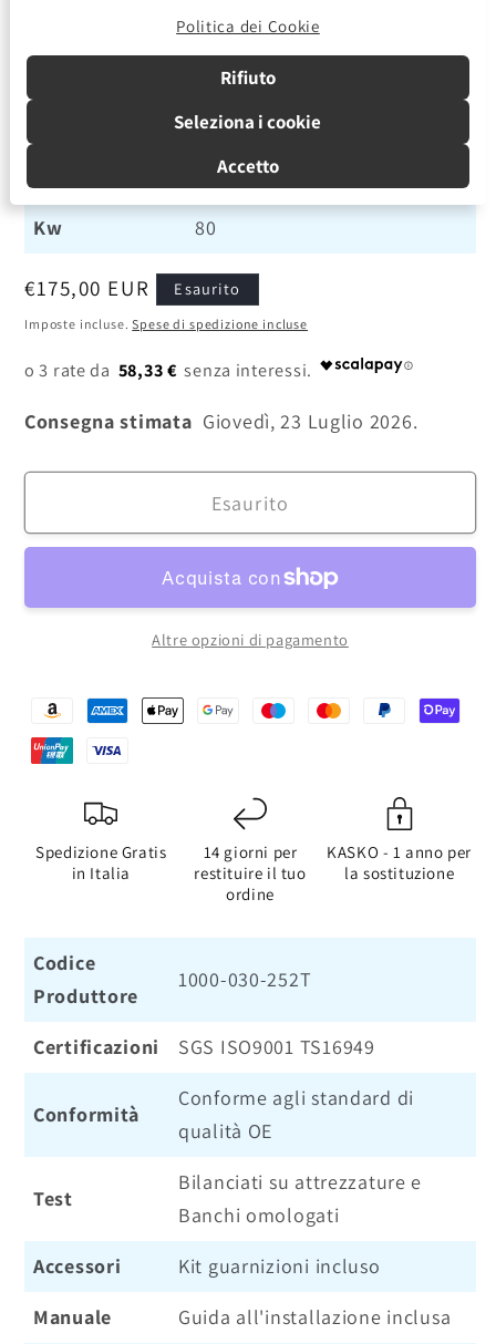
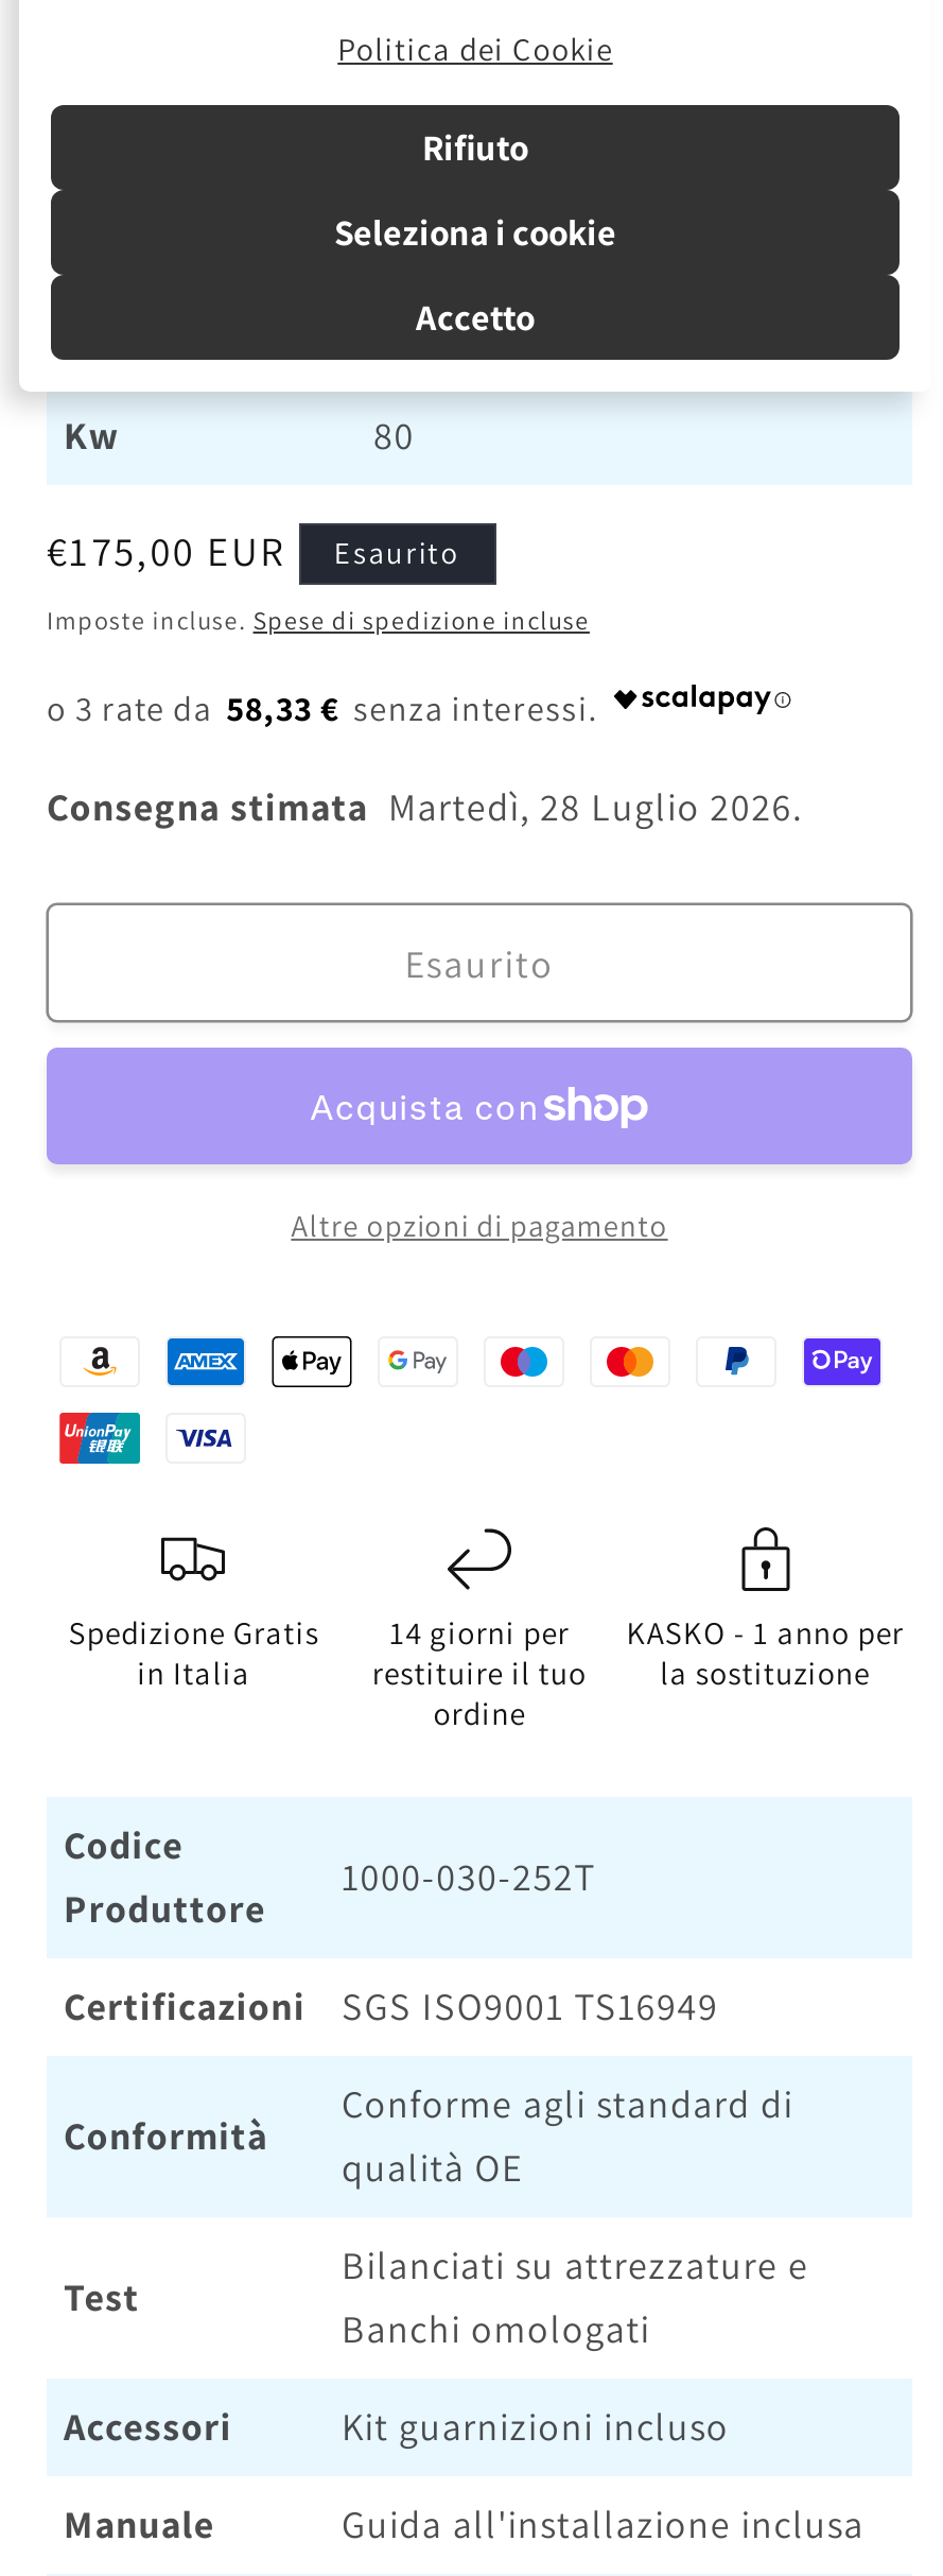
- Consegna stimata Giovedì, 23 Luglio 2026.
+ Consegna stimata Martedì, 28 Luglio 2026.
